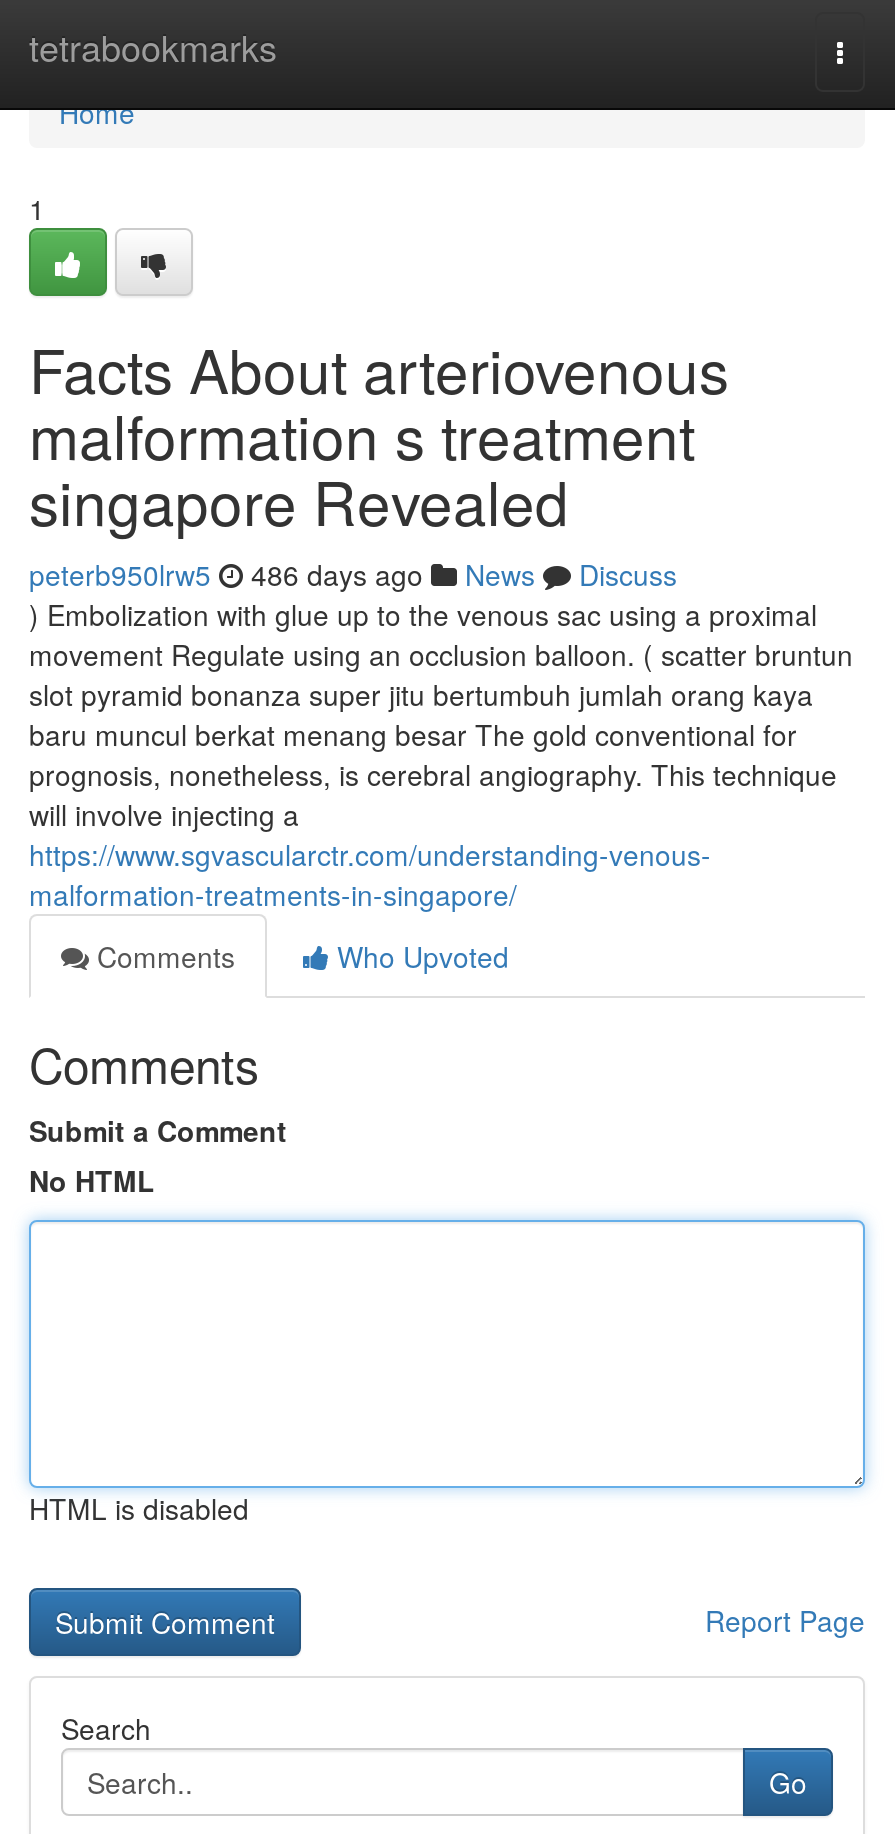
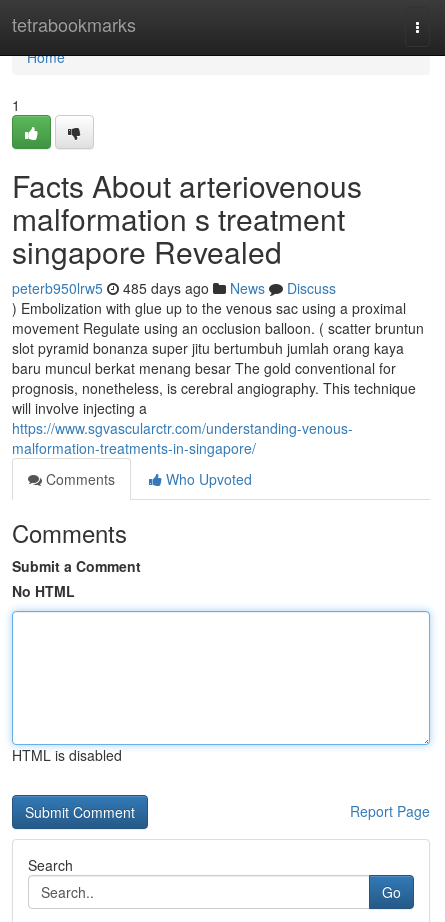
- peterb950lrw5 486 days ago News Discuss
+ peterb950lrw5 485 days ago News Discuss
